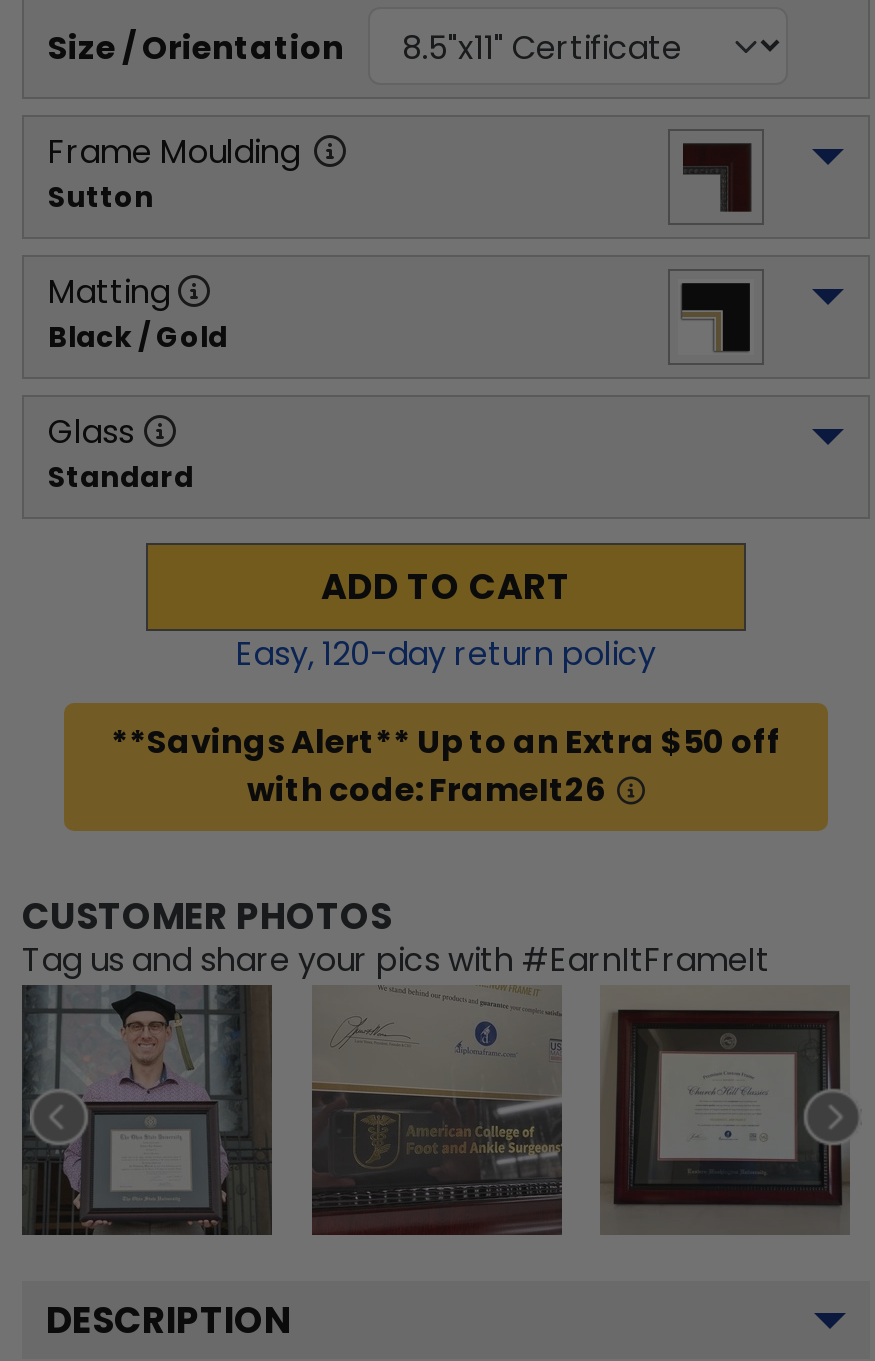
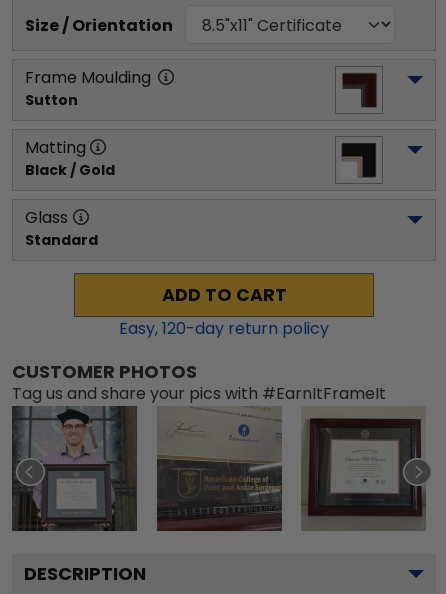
- **Savings Alert** Up to an Extra $50 off
- with code: FrameIt26
